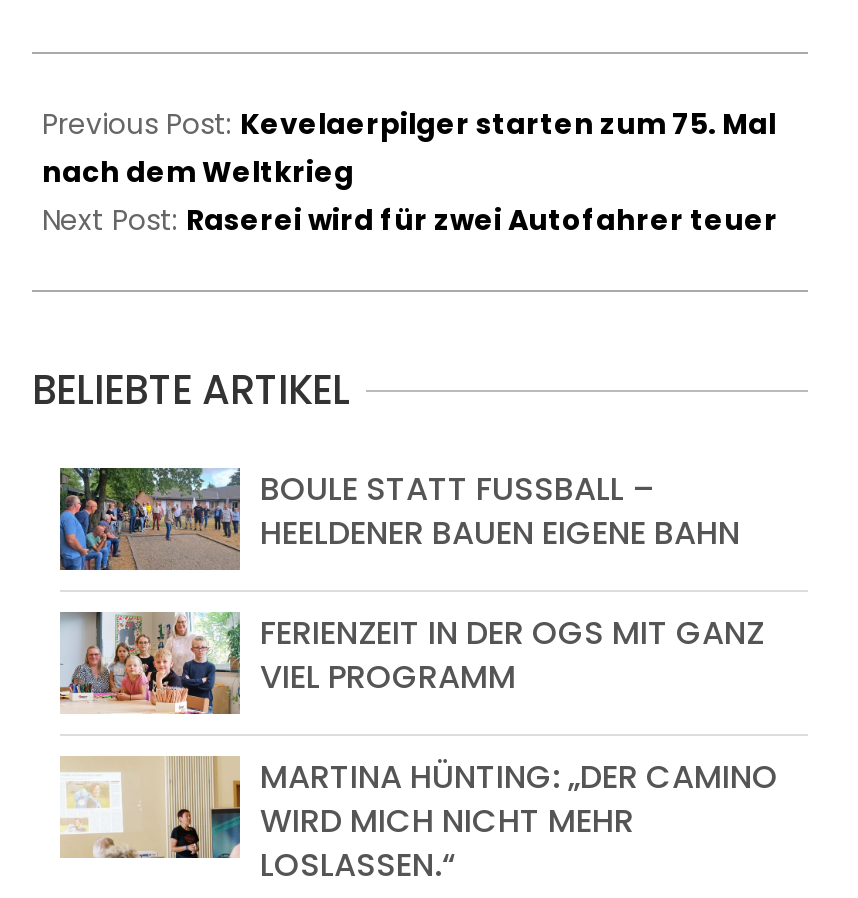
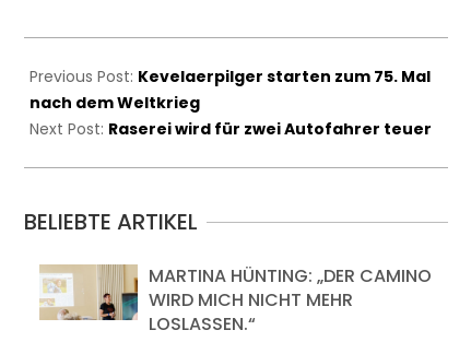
- [image]
- BOULE STATT FUSSBALL – H
- EELDENER BAUEN EIGENE BAHN
- FERIENZEIT IN DER OGS MIT GANZ
- VIEL PROGRAMM

- [image]
